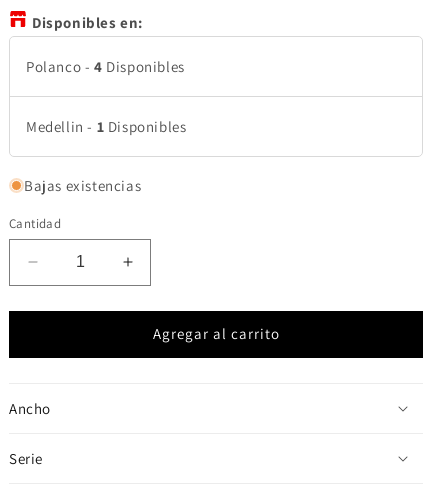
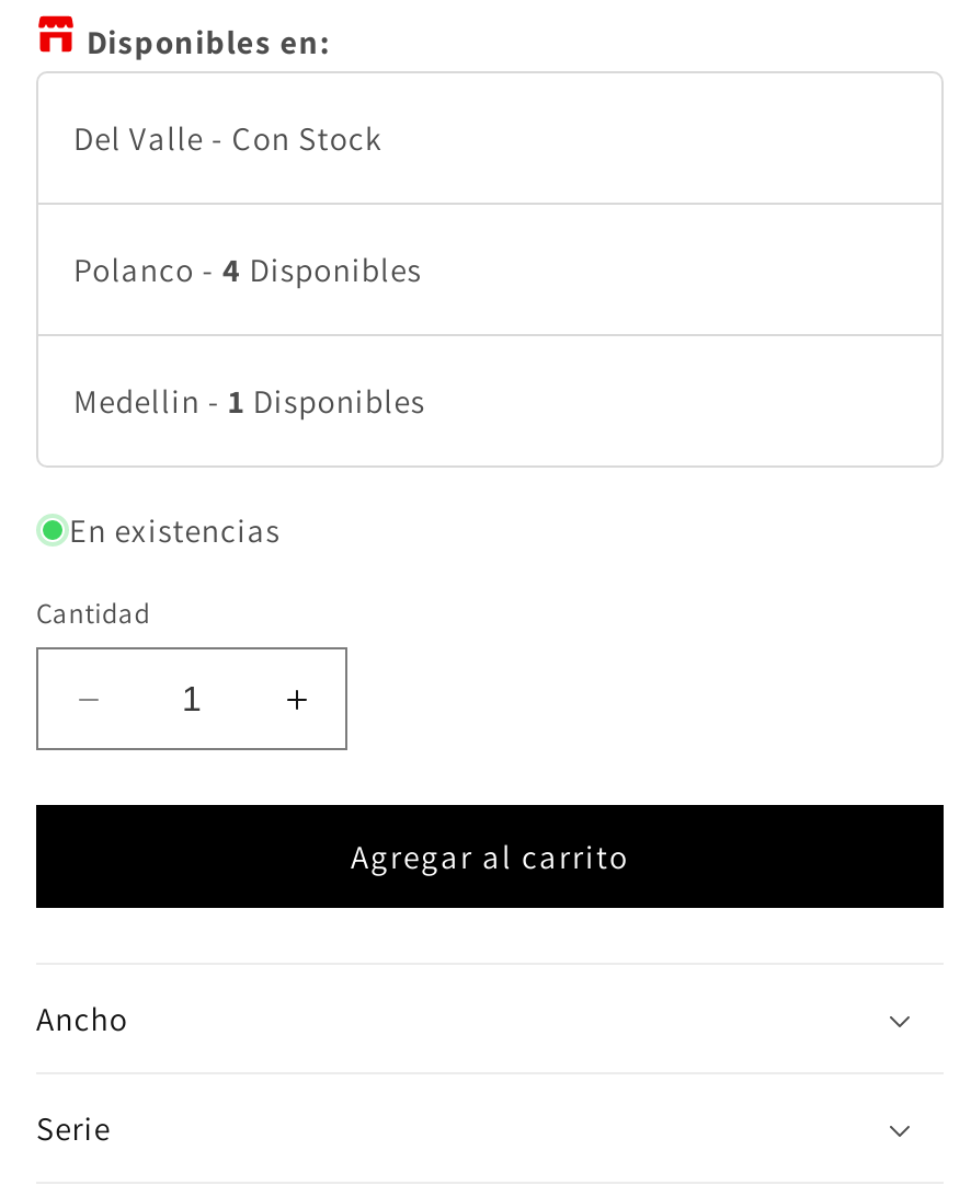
+ Del Valle - Con Stock

- Bajas existencias
+ En existencias
